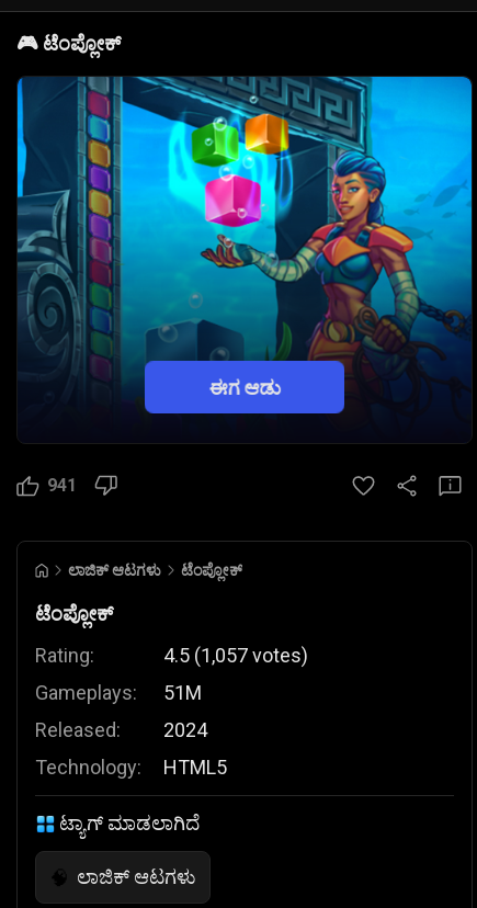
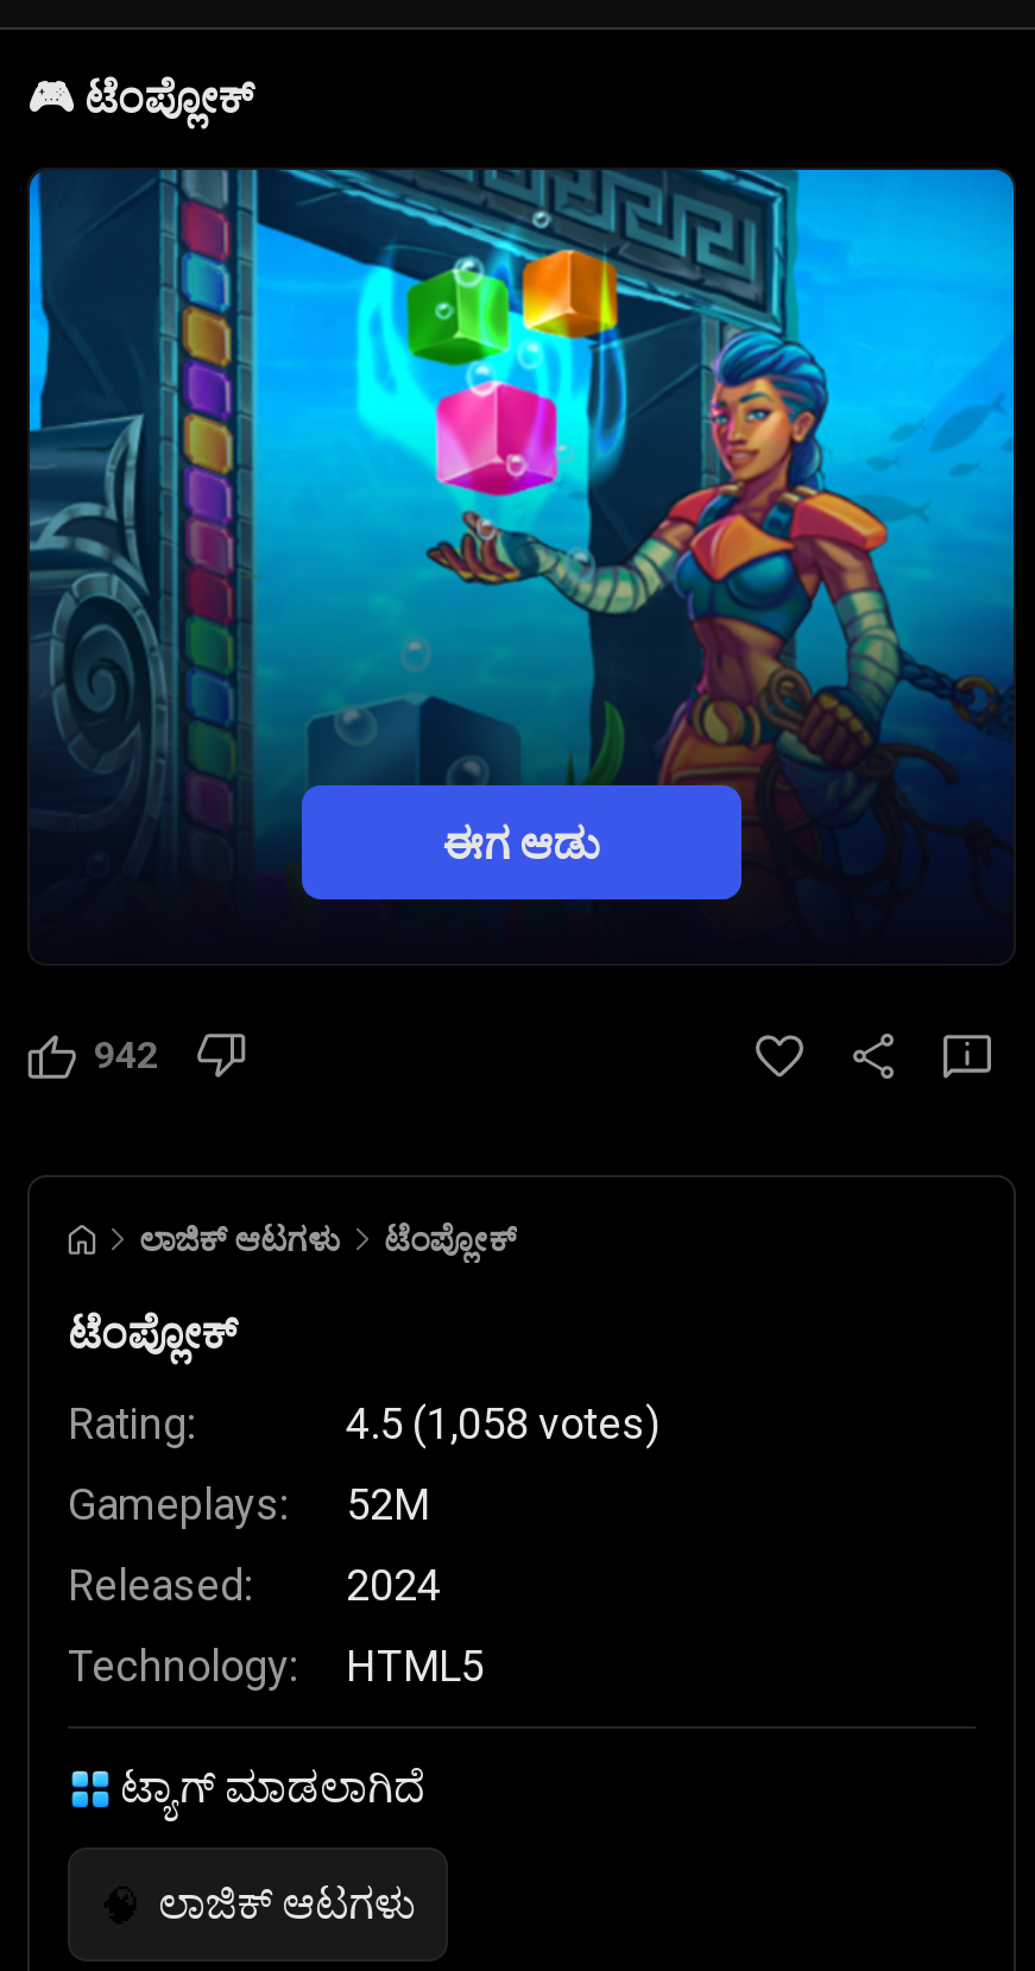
- 941
+ 942

- 4.5 (1,057 votes)
+ 4.5 (1,058 votes)

- Gameplays: 51M
+ Gameplays: 52M
